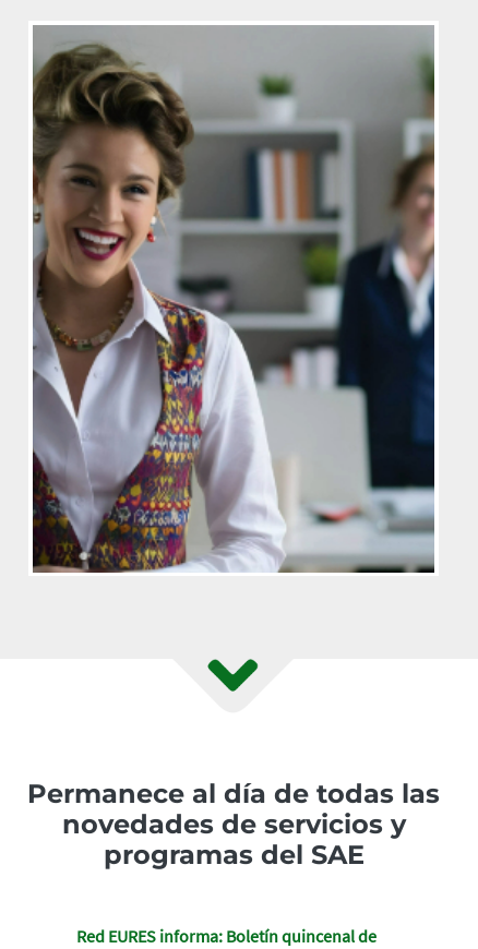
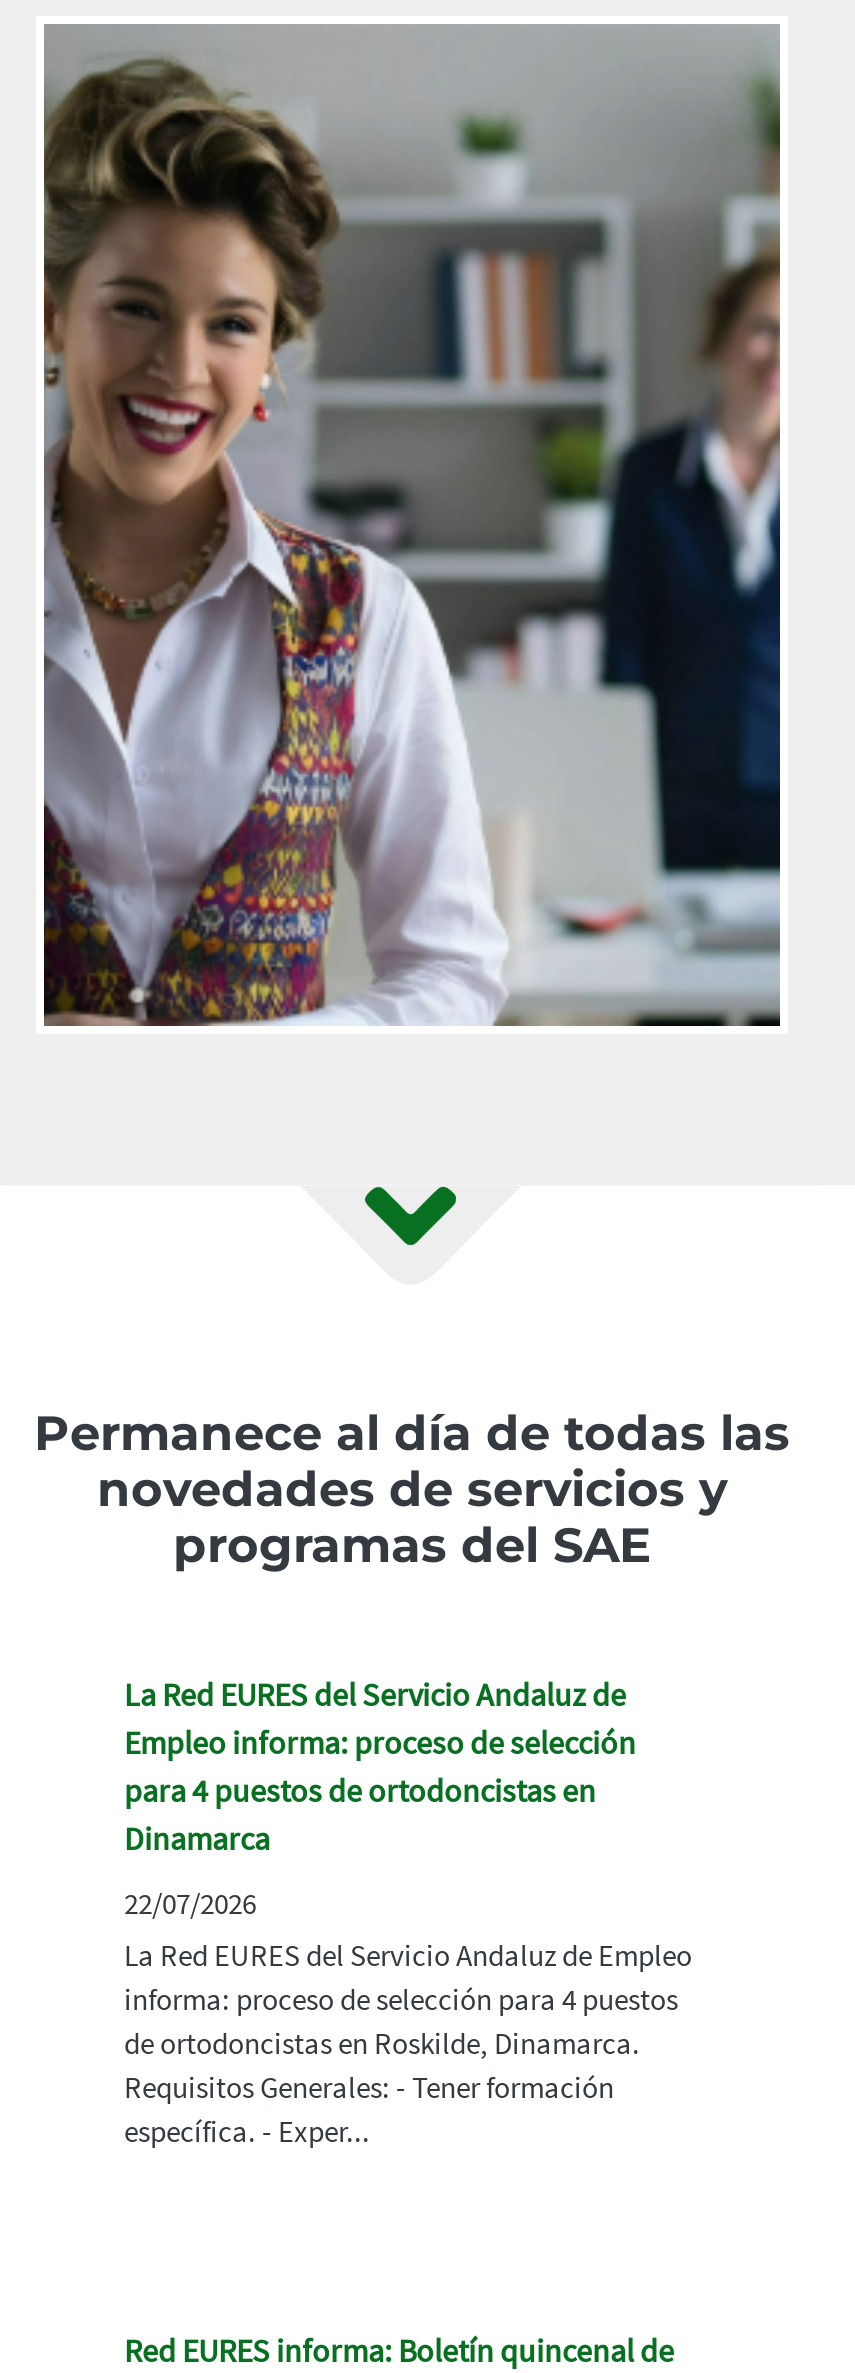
+ La Red EURES del Servicio Andaluz de
+ Empleo informa: proceso de selección
+ para 4 puestos de ortodoncistas en
+ Dinamarca
+ 22/07/2026
+ La Red EURES del Servicio Andaluz de Empleo
+ informa: proceso de selección para 4 puestos
+ de ortodoncistas en Roskilde, Dinamarca.
+ Requisitos Generales: - Tener formación
+ específica. - Exper...
